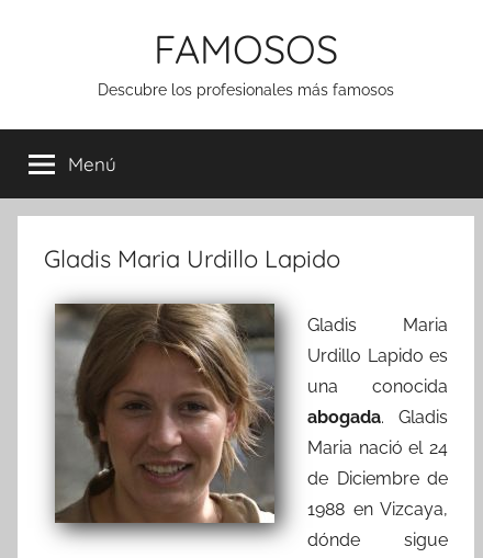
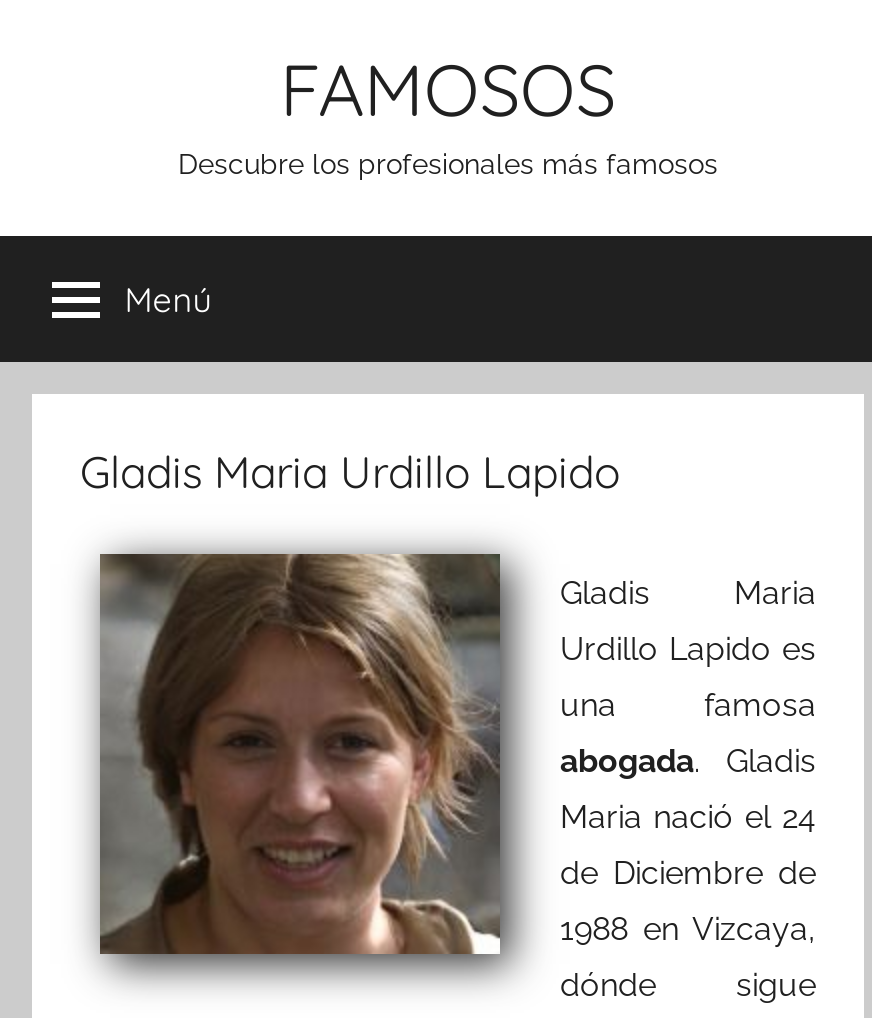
- una conocida
+ una famosa
